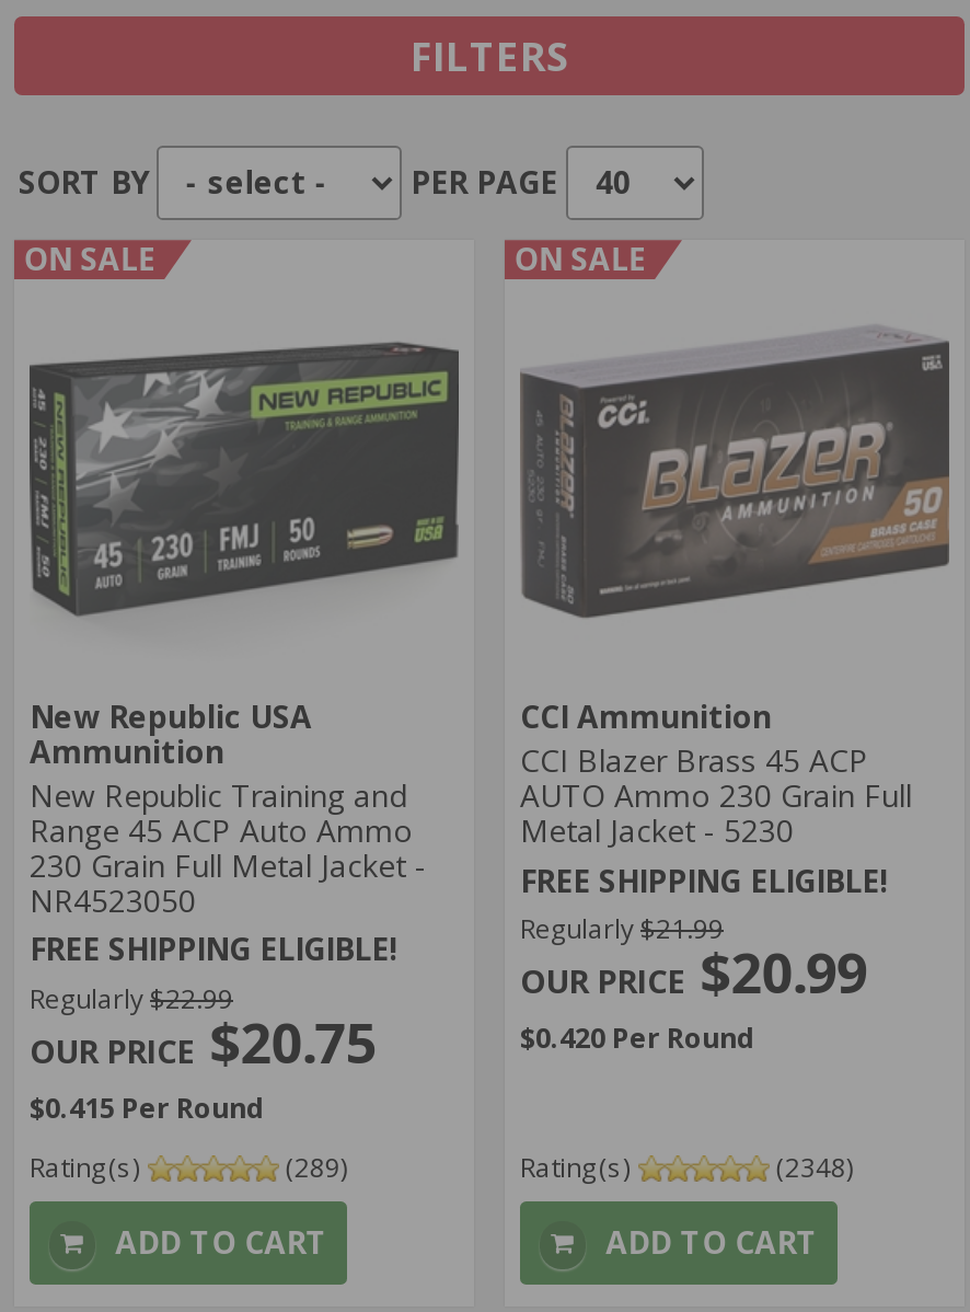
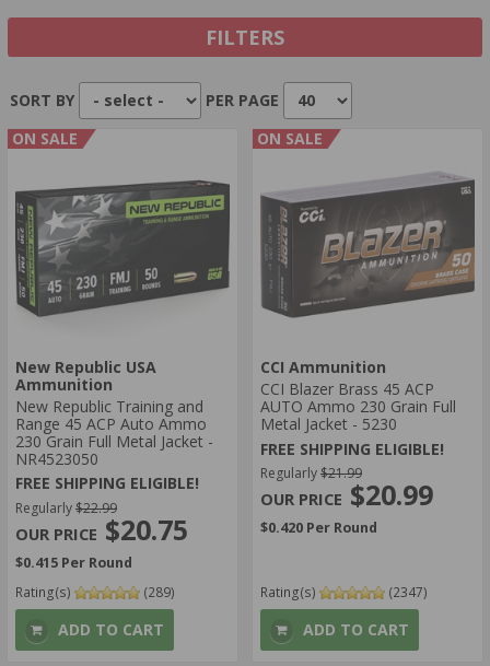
- (2348)
+ (2347)
